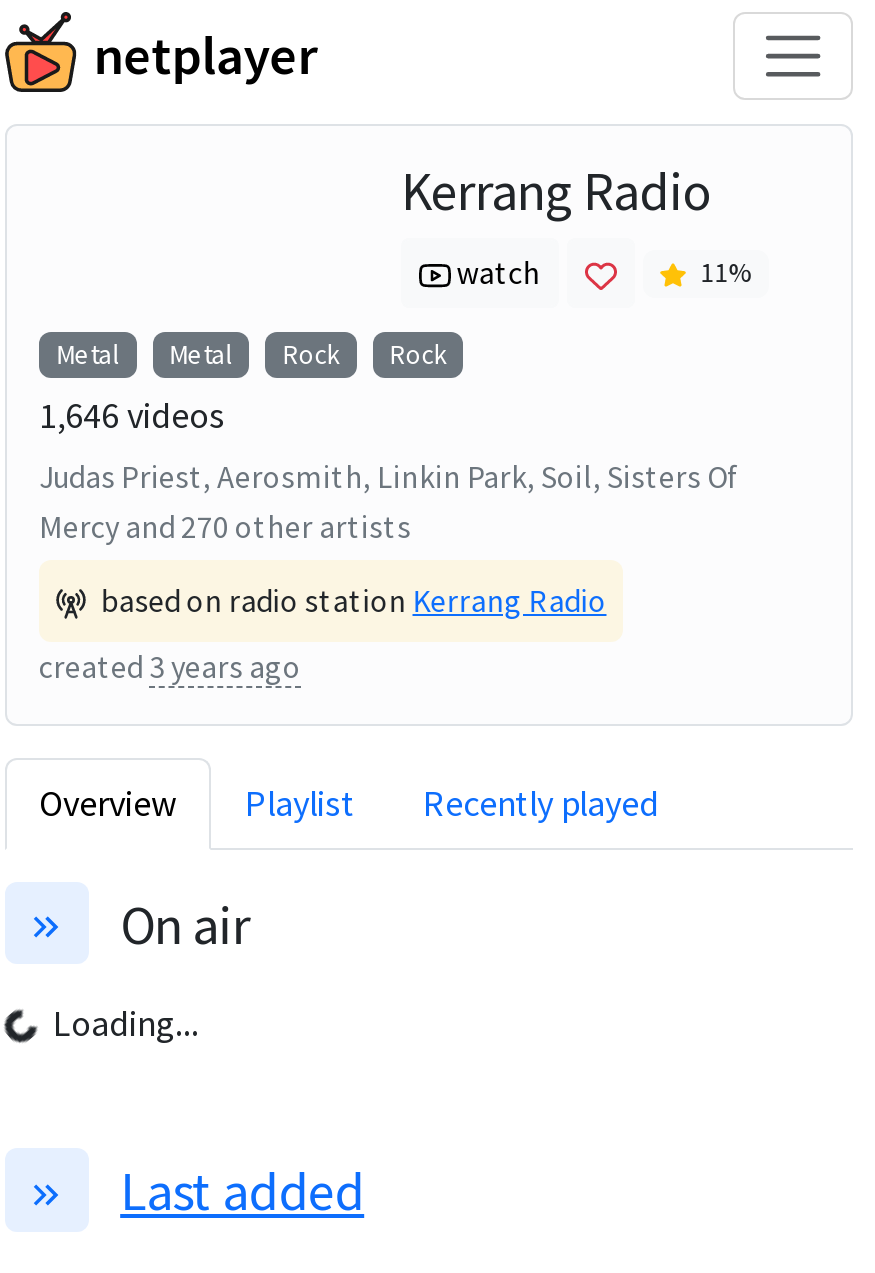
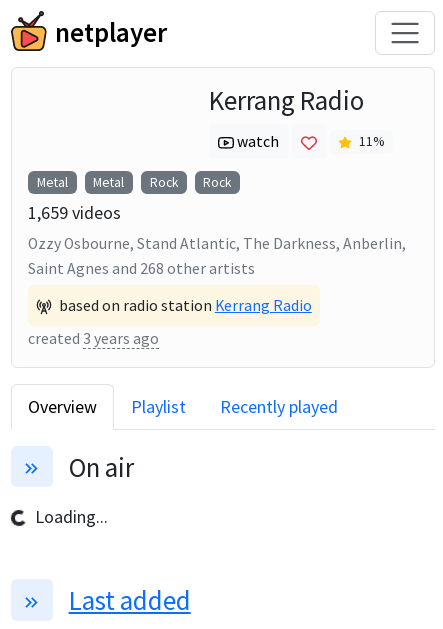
- 1,646 videos
- Judas Priest, Aerosmith, Linkin Park, Soil, Sisters Of
- Mercy and 270 other artists
+ 1,659 videos
+ Ozzy Osbourne, Stand Atlantic, The Darkness, Anberlin,
+ Saint Agnes and 268 other artists
